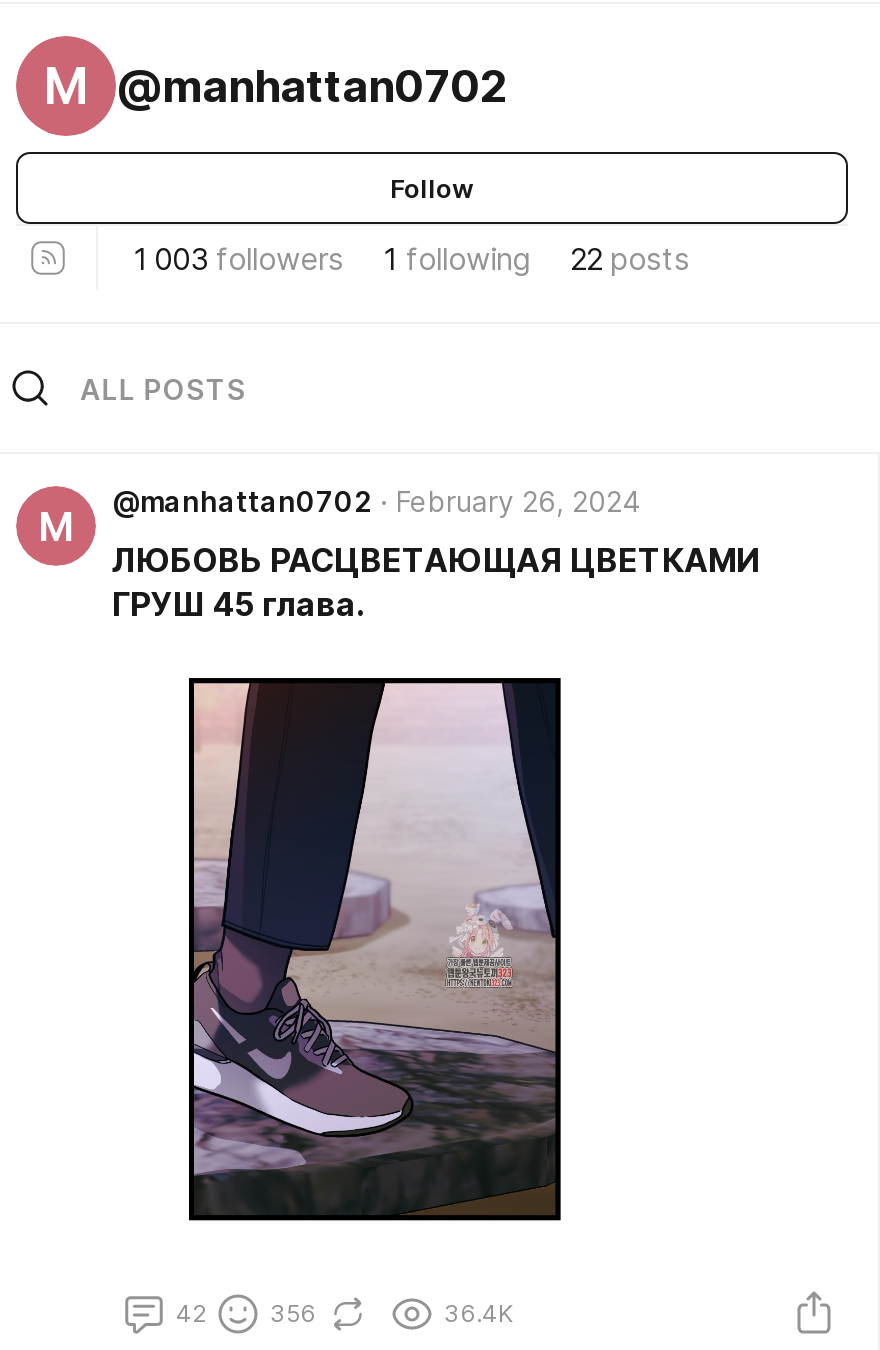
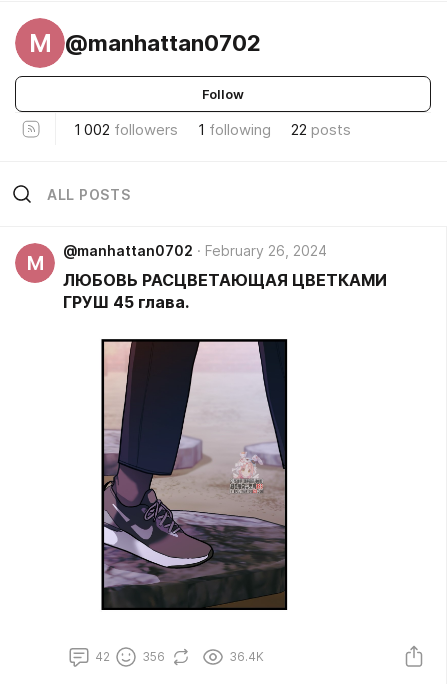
- 1 003 followers 1 following 22 posts
+ 1 002 followers 1 following 22 posts
